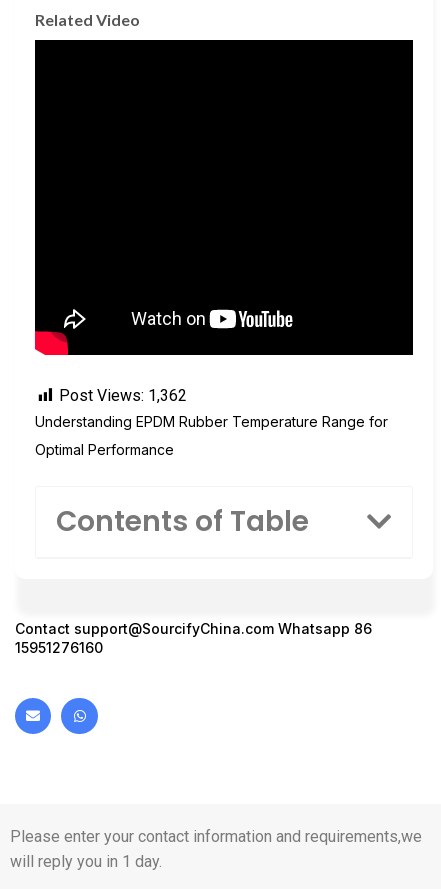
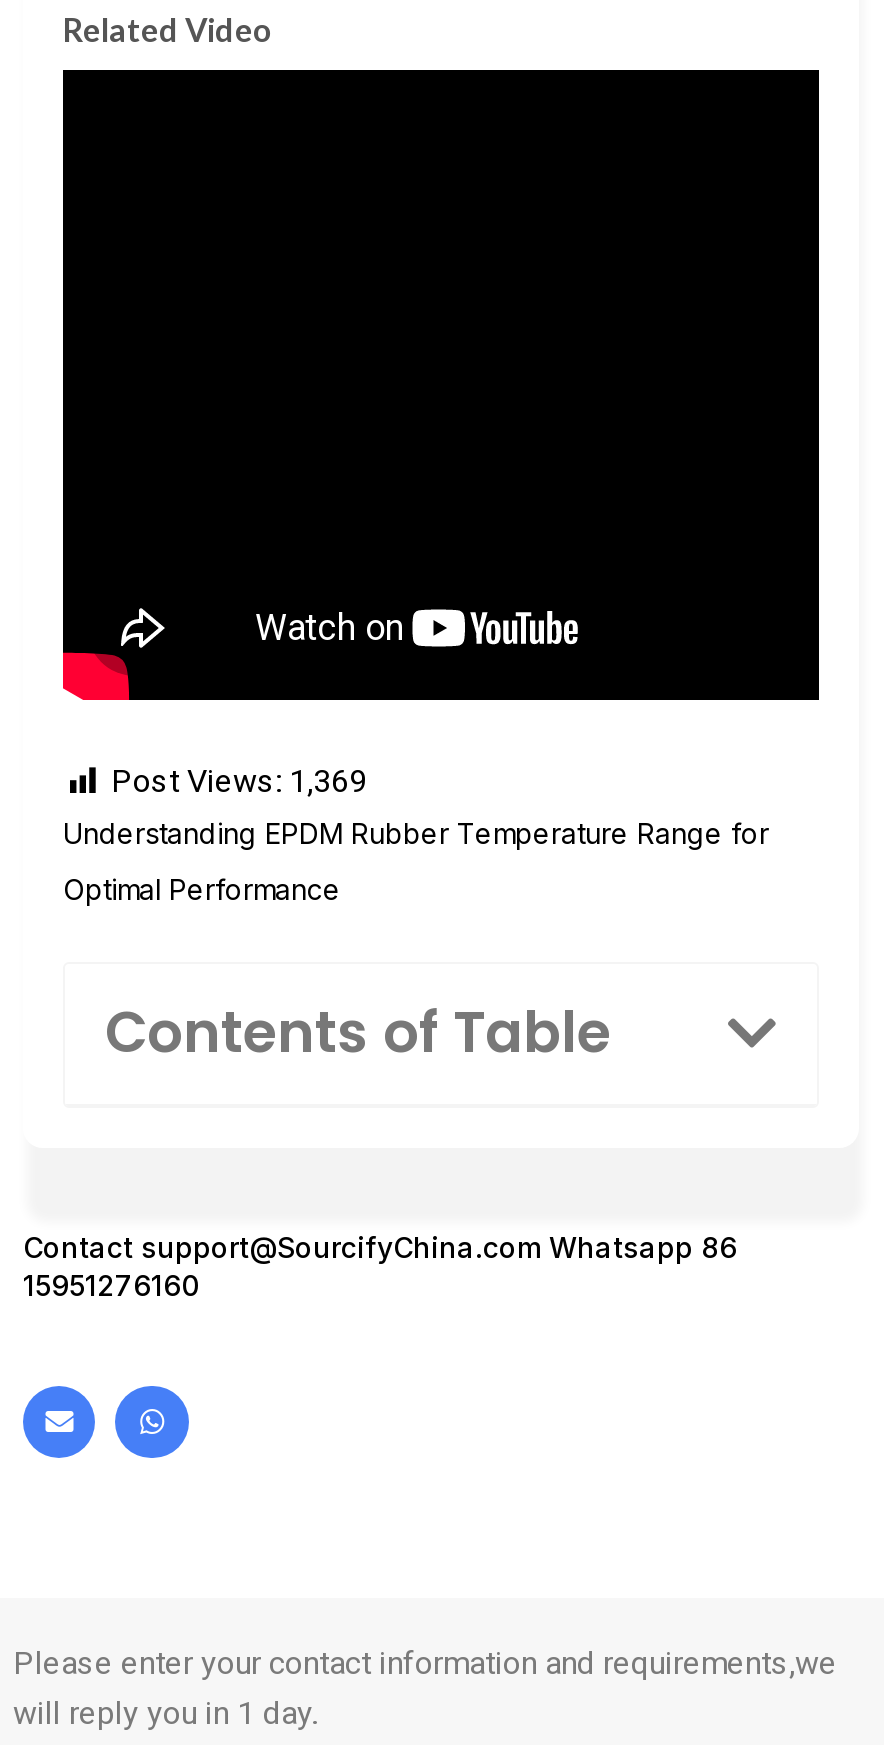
- Post Views: 1,362
+ Post Views: 1,369
